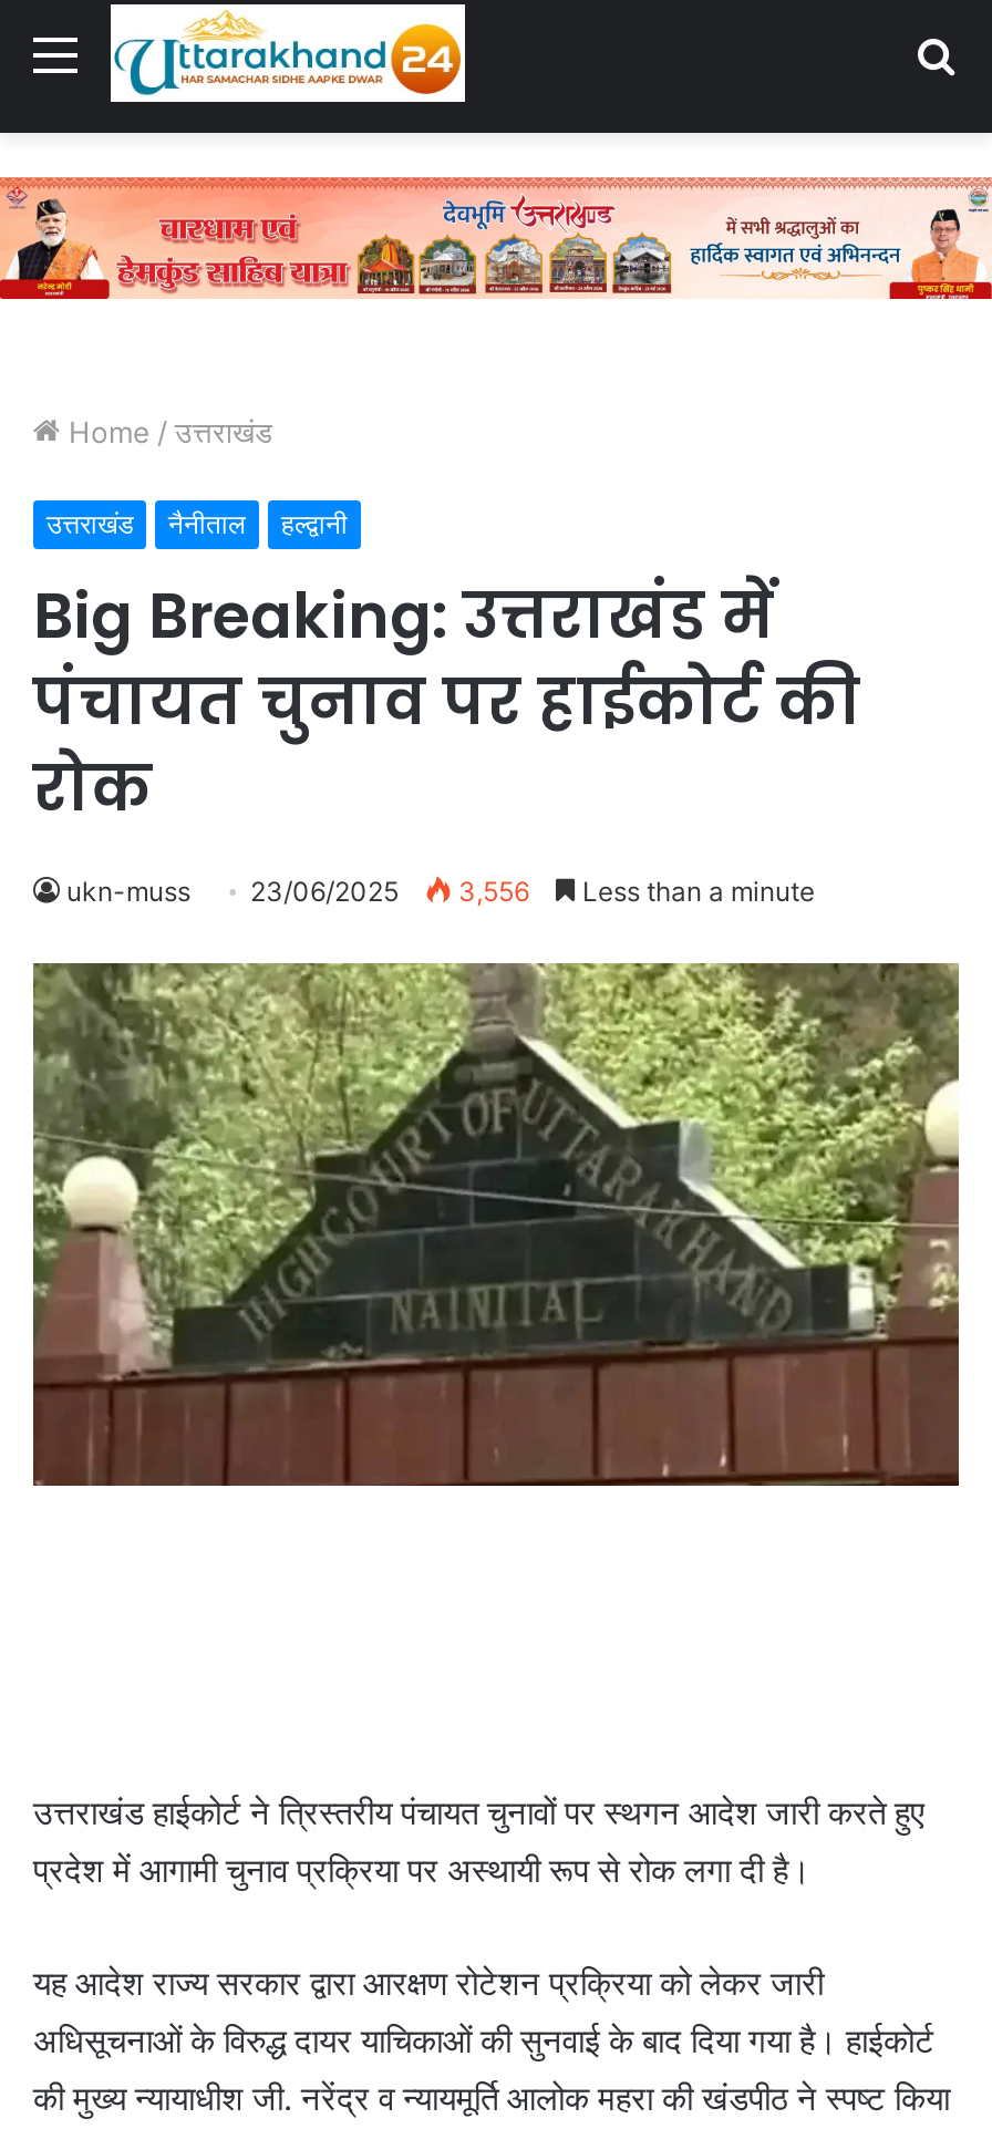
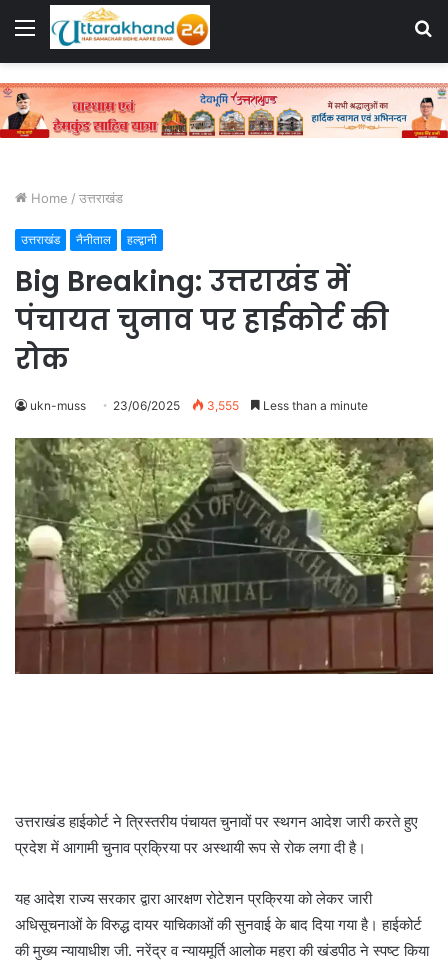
- ukn-muss 23/06/2025 3,556 Less than a minute
+ ukn-muss 23/06/2025 3,555 Less than a minute
